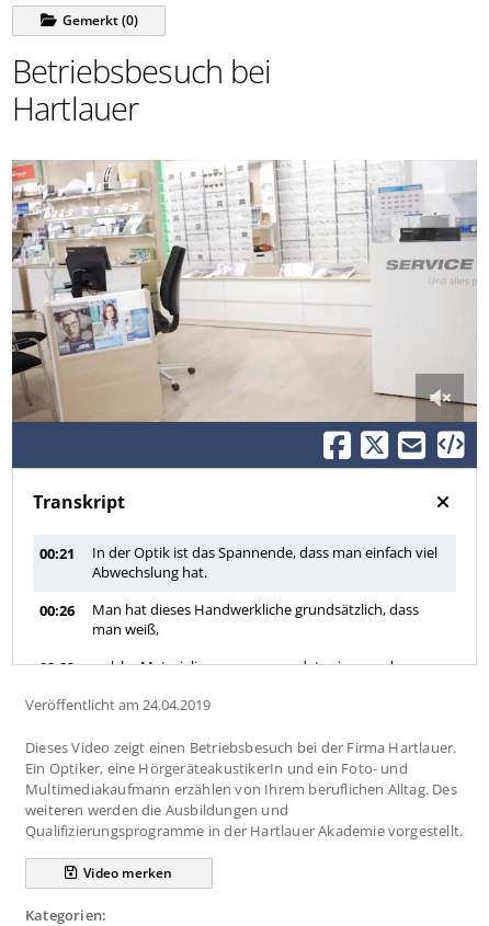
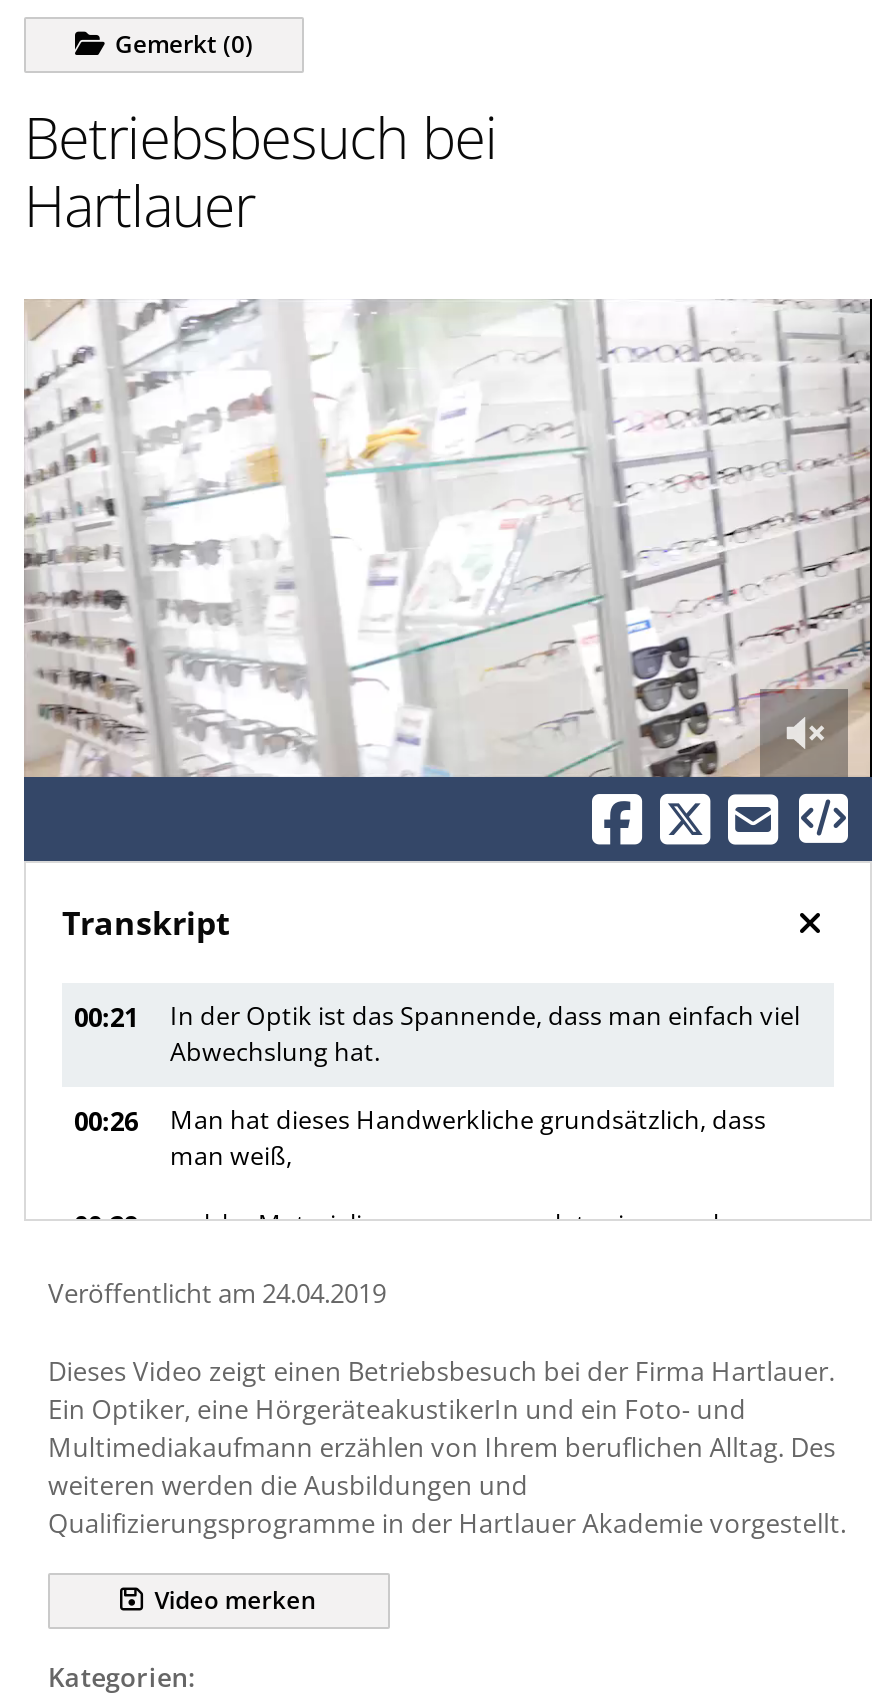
- [image]
+ [image]
